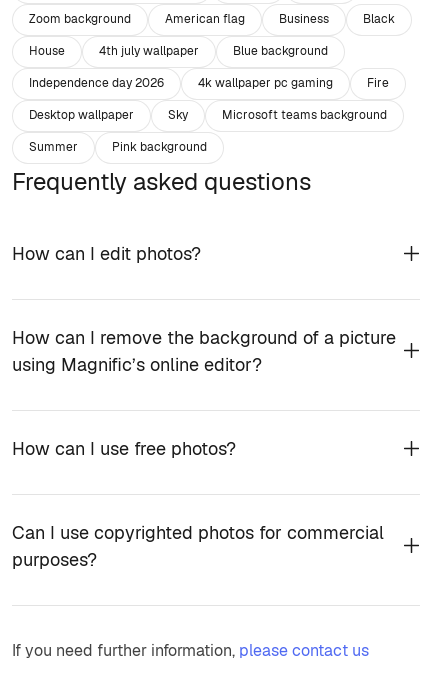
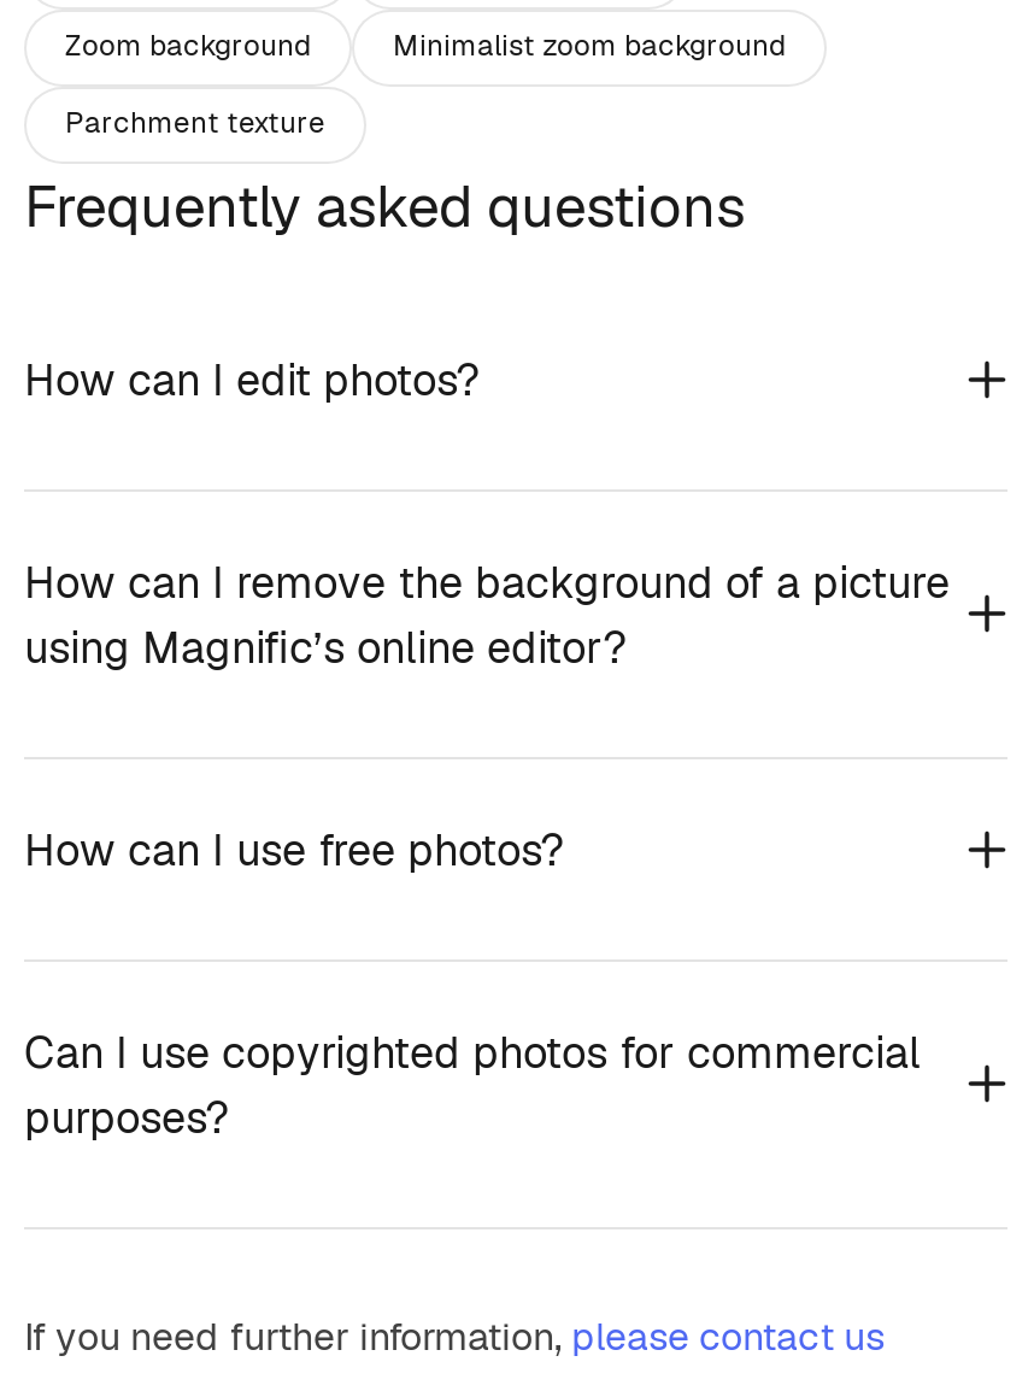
- American flag
- Business
- Black
- House
- 4th july wallpaper
- Blue background
- Independence day 2026
- 4k wallpaper pc gaming
- Fire
- Desktop wallpaper
- Sky
- Microsoft teams background
- Summer
- Pink background
+ Minimalist zoom background
+ Parchment texture
